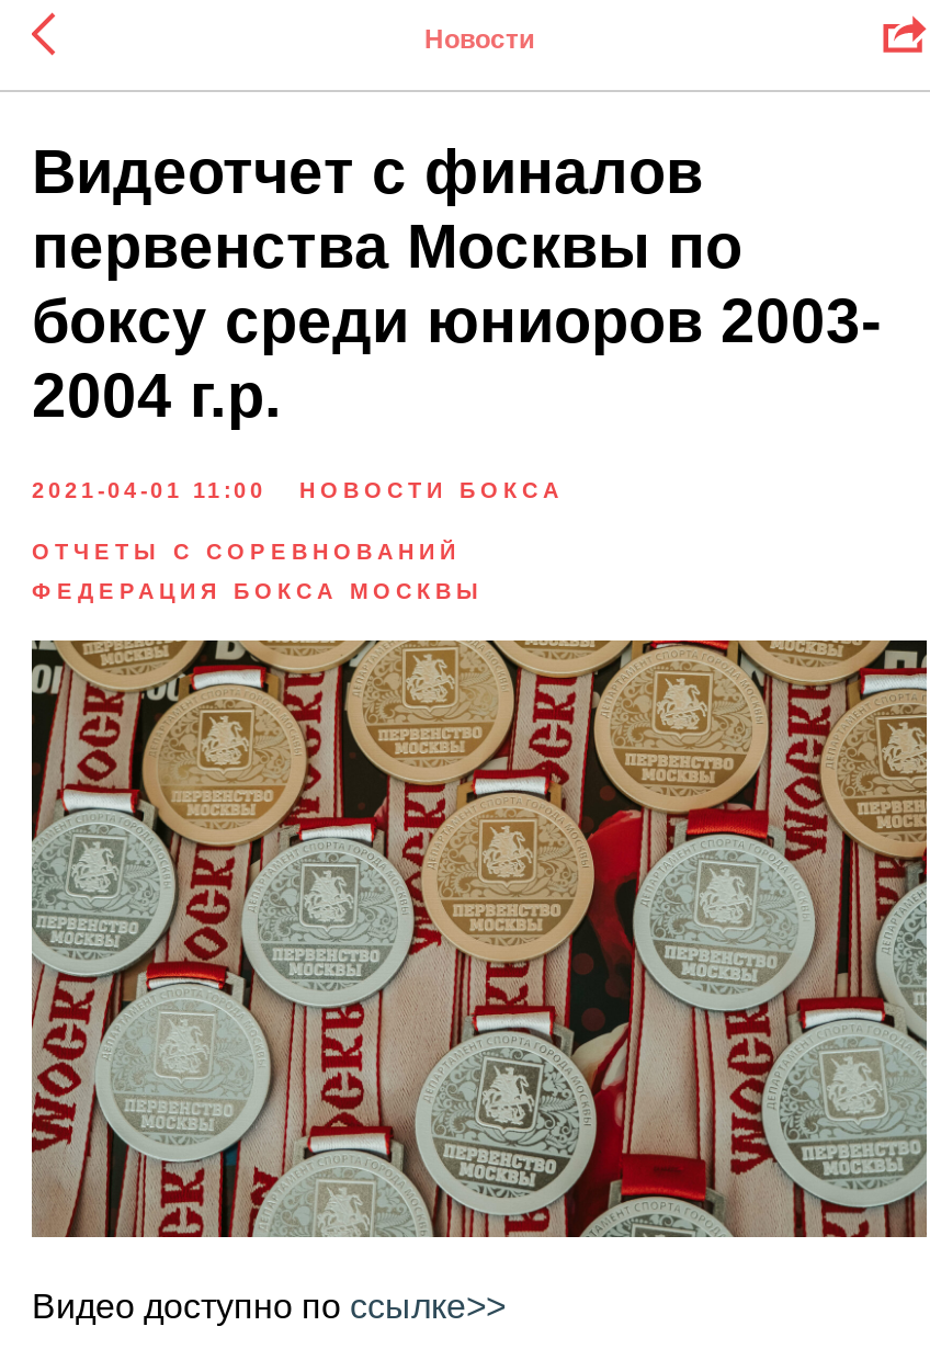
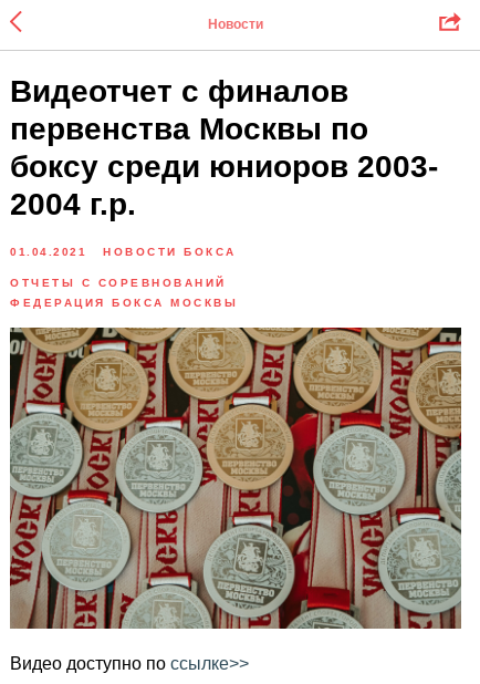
- 2021-04-01 11:00 НОВОСТИ БОКСА
+ 01.04.2021 НОВОСТИ БОКСА
